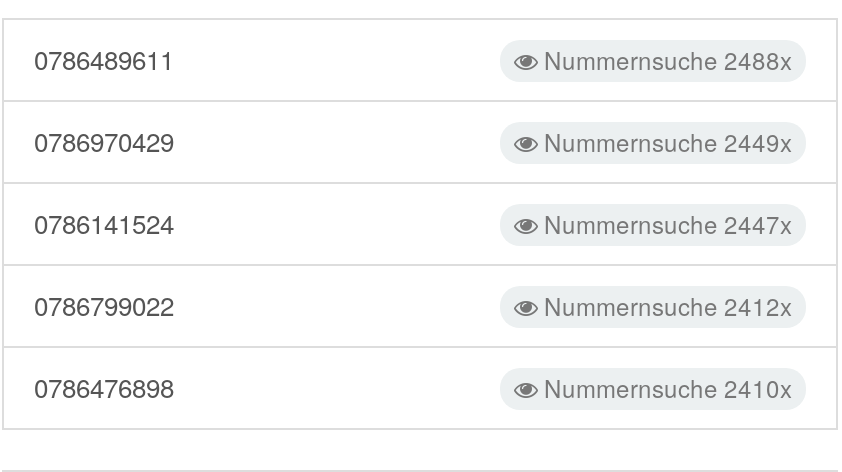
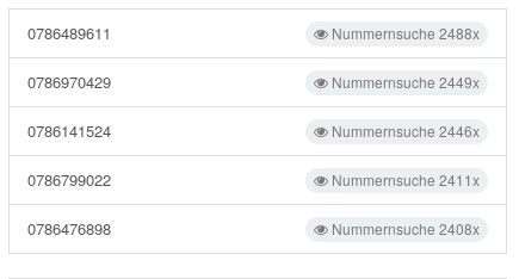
- Nummernsuche 2447x
+ Nummernsuche 2446x

- Nummernsuche 2412x
+ Nummernsuche 2411x

- Nummernsuche 2410x
+ Nummernsuche 2408x
